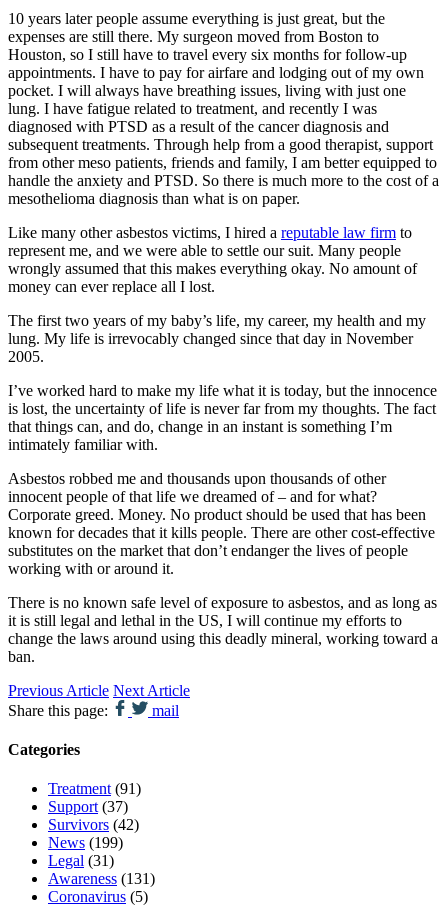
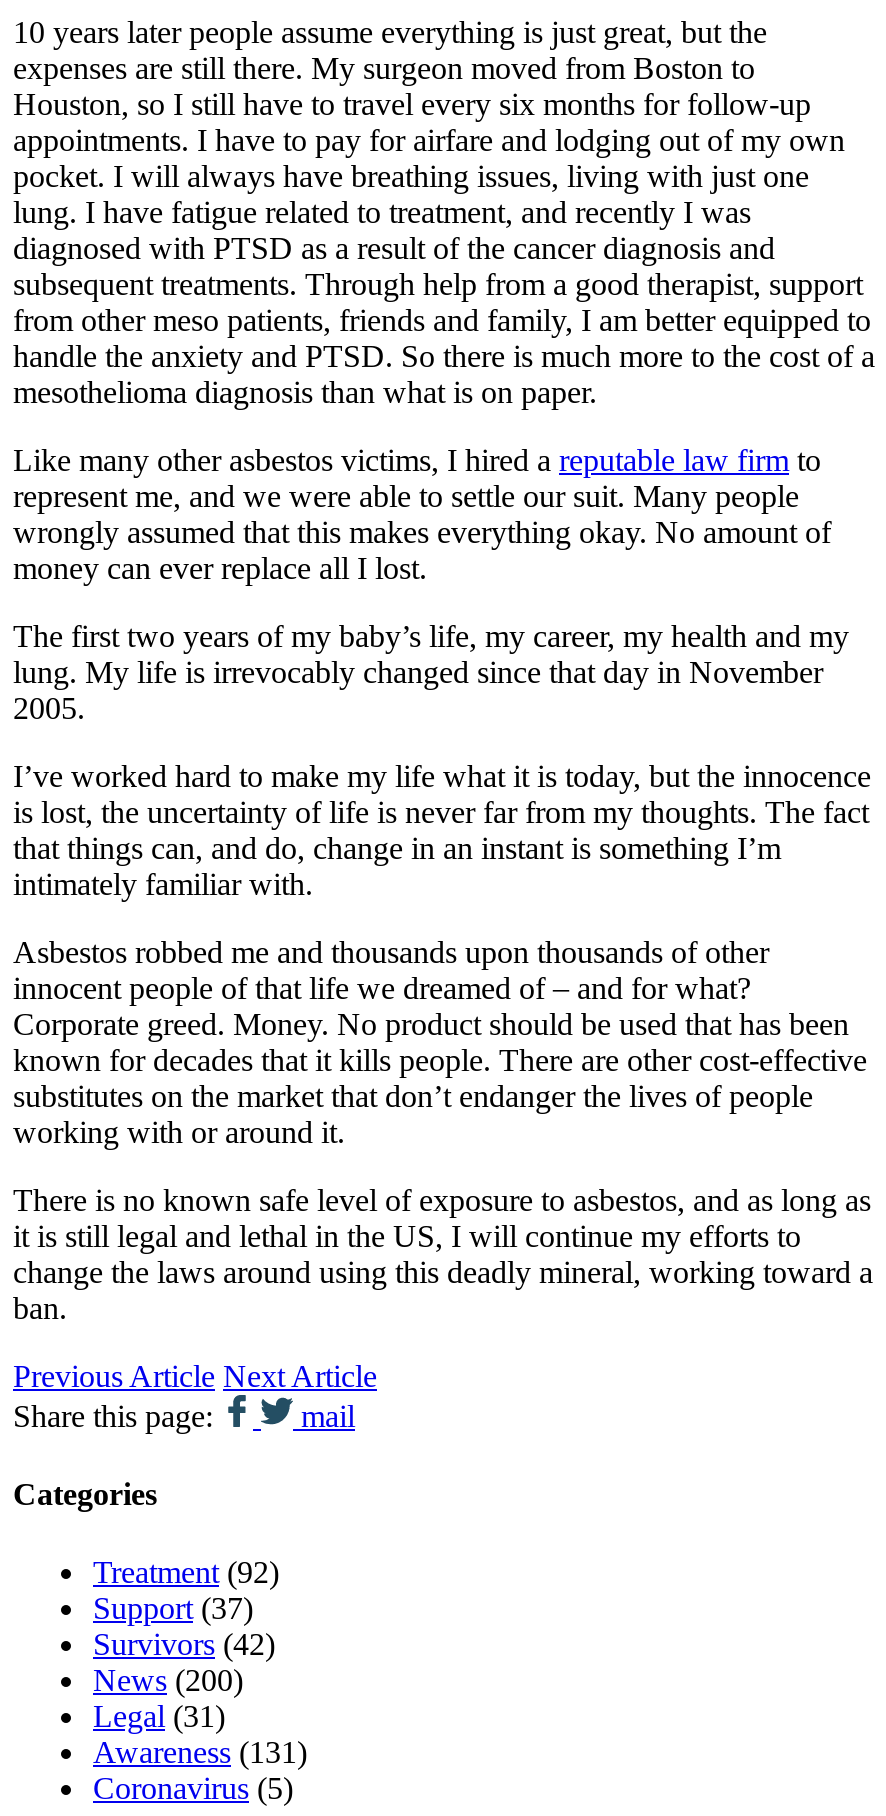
- Treatment (91)
+ Treatment (92)

- News (199)
+ News (200)
